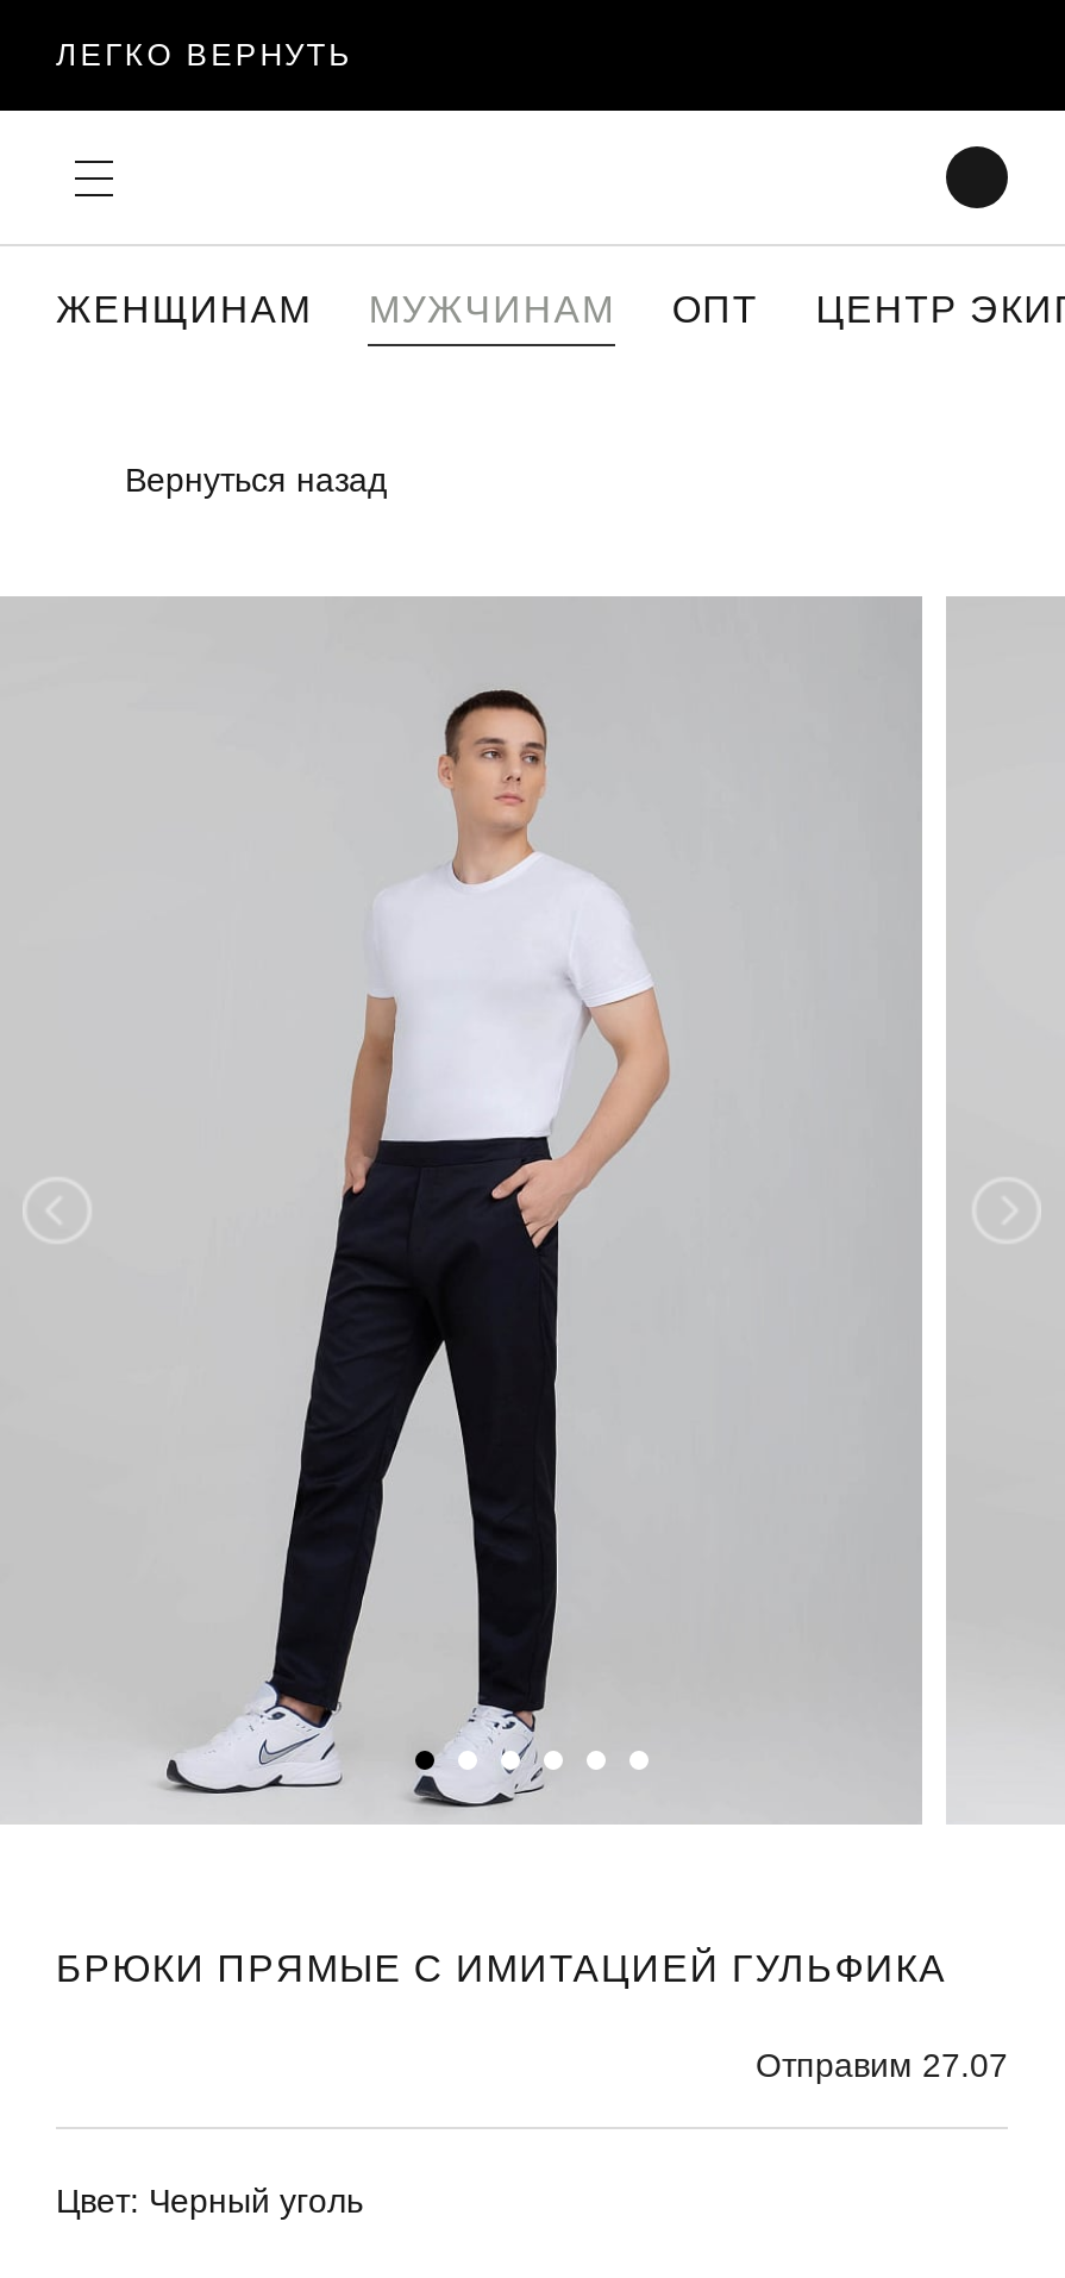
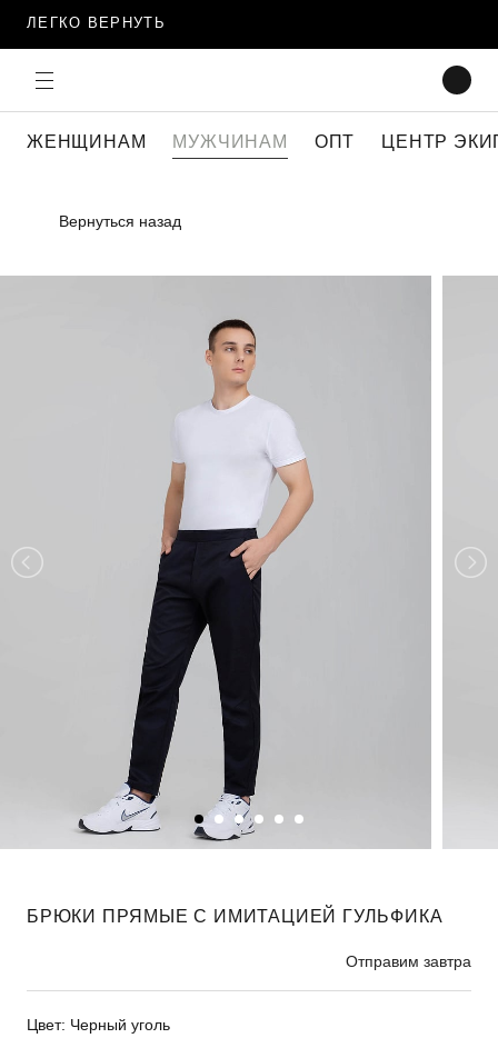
- Отправим 27.07
+ Отправим завтра
